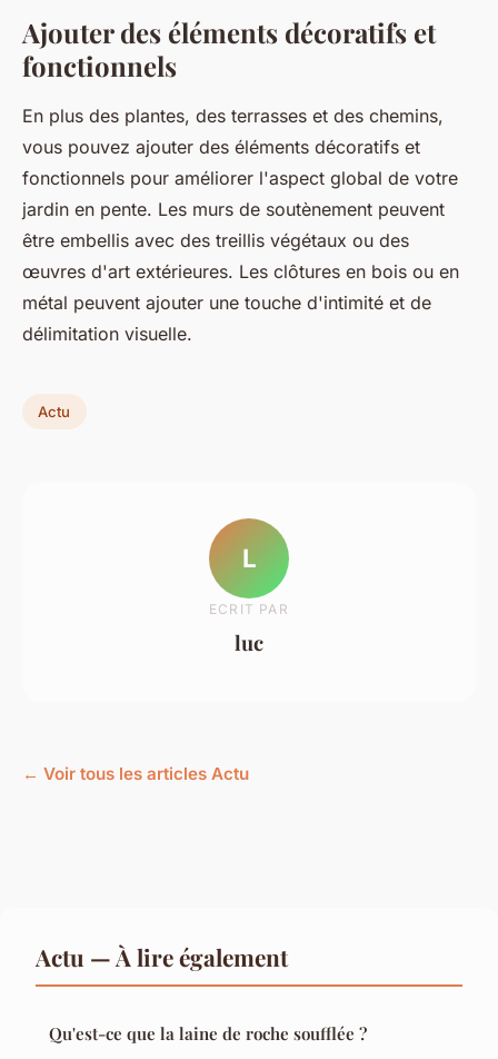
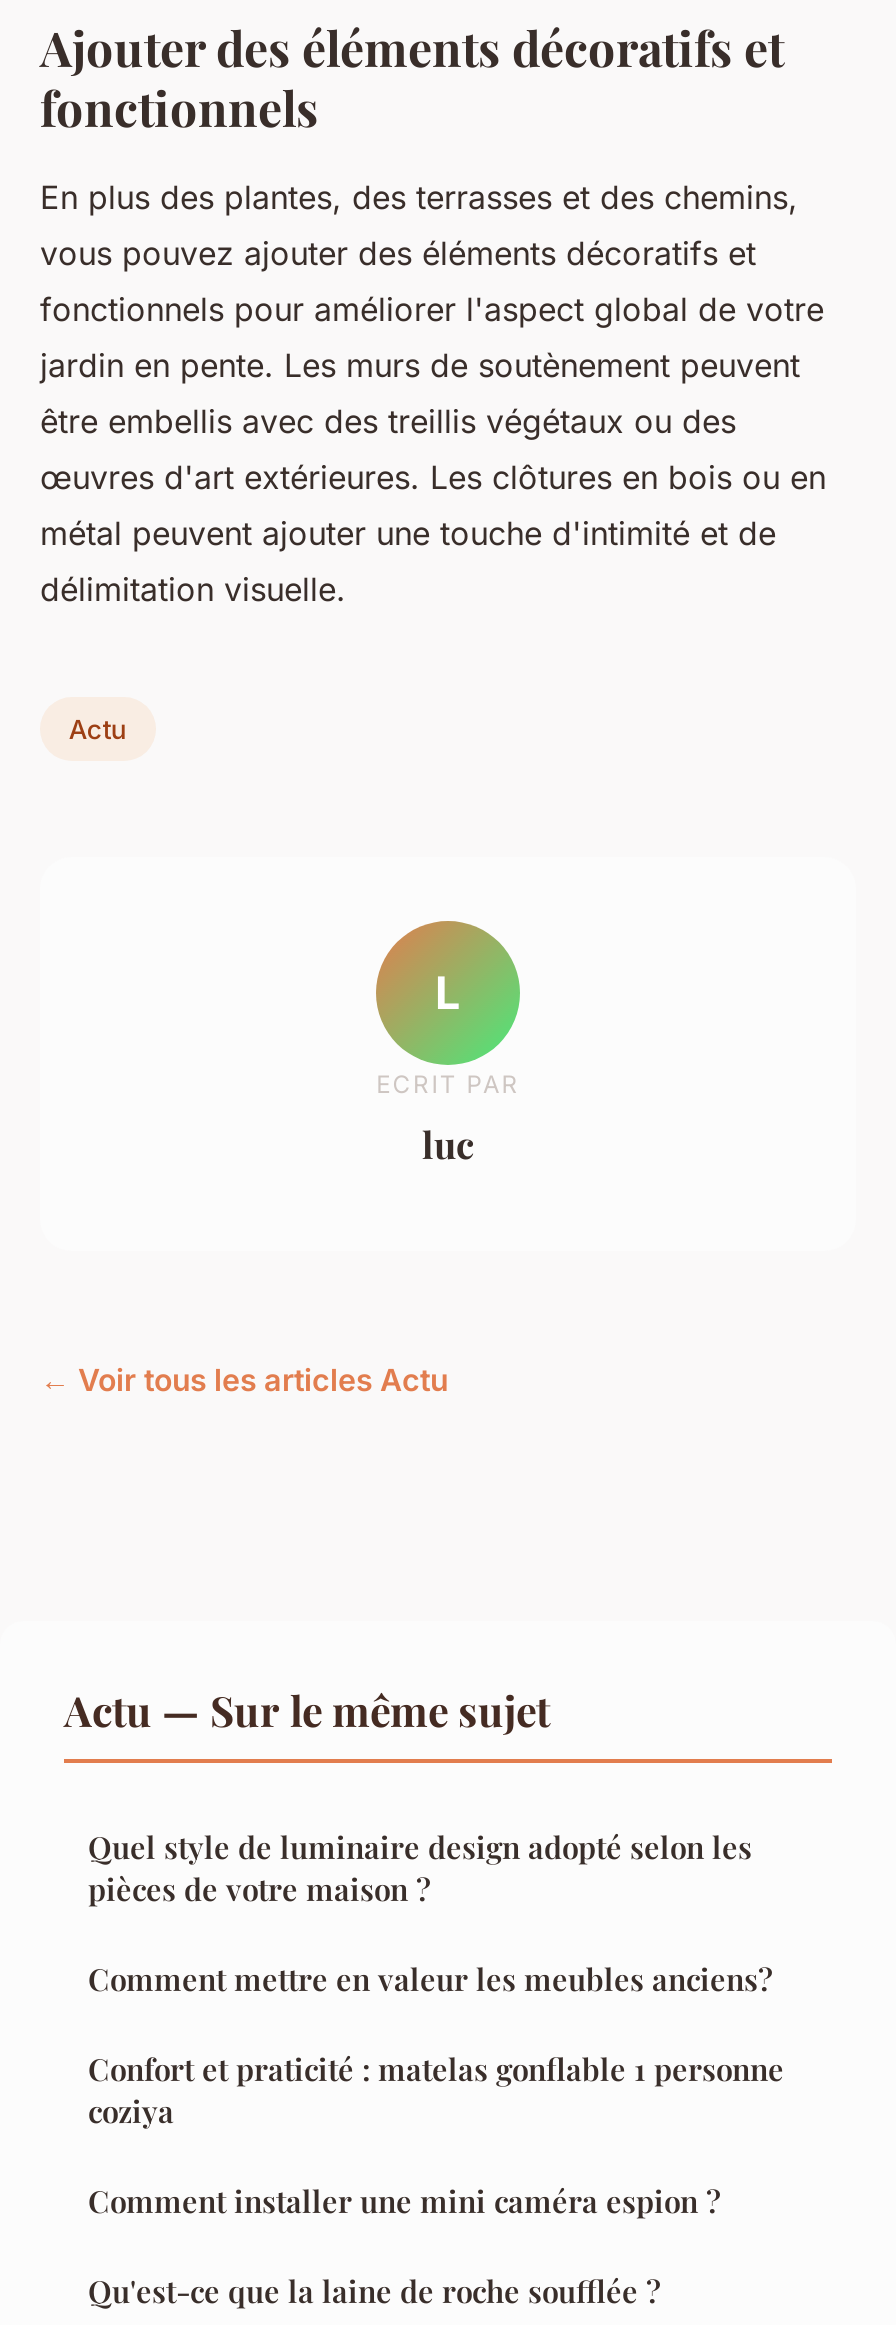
- Actu — À lire également
+ Actu — Sur le même sujet
+ Quel style de luminaire design adopté selon les
+ pièces de votre maison ?
+ Comment mettre en valeur les meubles anciens?
+ Confort et praticité : matelas gonflable 1 personne
+ coziya
+ Comment installer une mini caméra espion ?
